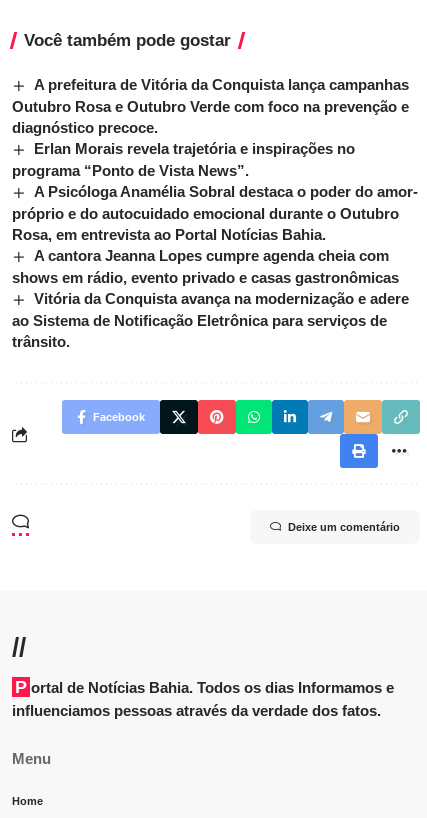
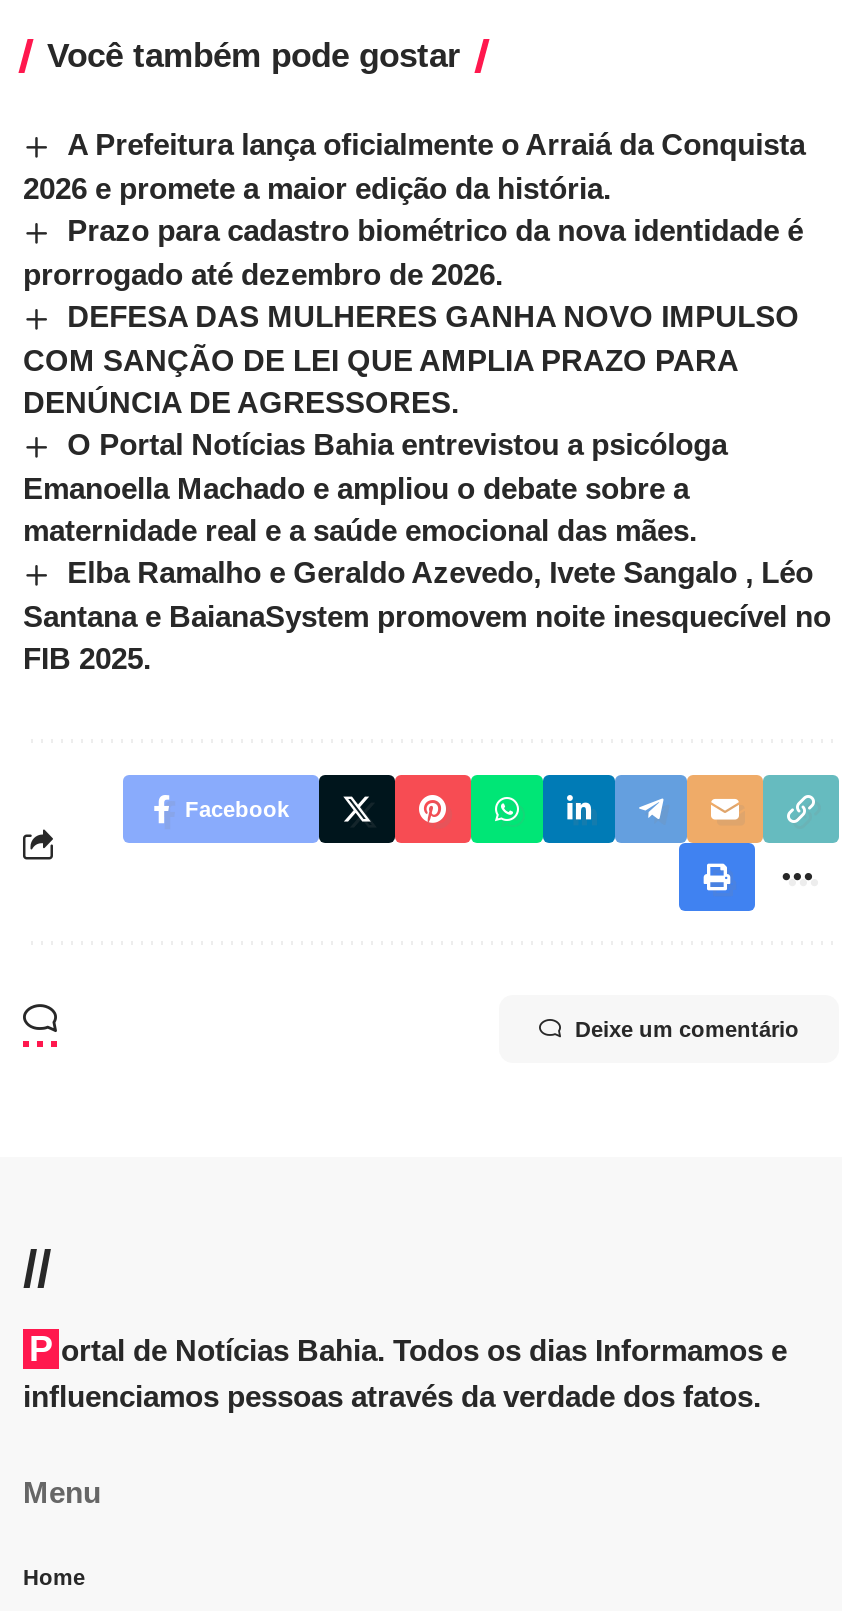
- A prefeitura de Vitória da Conquista lança campanhas
- Outubro Rosa e Outubro Verde com foco na prevenção e
- diagnóstico precoce.
- Erlan Morais revela trajetória e inspirações no
- programa “Ponto de Vista News”.
- A Psicóloga Anamélia Sobral destaca o poder do amor-
- próprio e do autocuidado emocional durante o Outubro
- Rosa, em entrevista ao Portal Notícias Bahia.
- A cantora Jeanna Lopes cumpre agenda cheia com
- shows em rádio, evento privado e casas gastronômicas
- Vitória da Conquista avança na modernização e adere
- ao Sistema de Notificação Eletrônica para serviços de
- trânsito.
+ A Prefeitura lança oficialmente o Arraiá da Conquista
+ 2026 e promete a maior edição da história.
+ Prazo para cadastro biométrico da nova identidade é
+ prorrogado até dezembro de 2026.
+ DEFESA DAS MULHERES GANHA NOVO IMPULSO
+ COM SANÇÃO DE LEI QUE AMPLIA PRAZO PARA
+ DENÚNCIA DE AGRESSORES.
+ O Portal Notícias Bahia entrevistou a psicóloga
+ Emanoella Machado e ampliou o debate sobre a
+ maternidade real e a saúde emocional das mães.
+ Elba Ramalho e Geraldo Azevedo, Ivete Sangalo , Léo
+ Santana e BaianaSystem promovem noite inesquecível no
+ FIB 2025.
